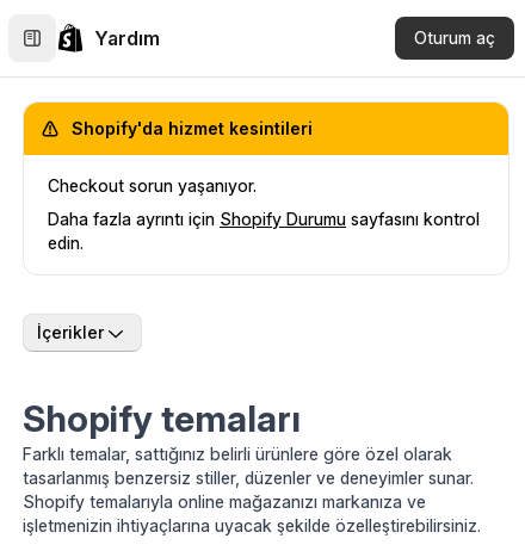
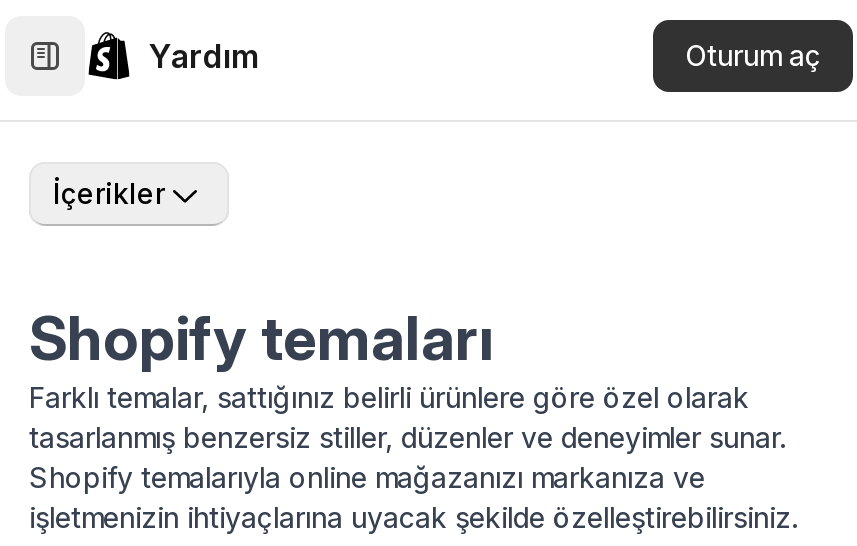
- Shopify'da hizmet kesintileri
- Checkout sorun yaşanıyor.
- Daha fazla ayrıntı için Shopify Durumu sayfasını kontrol
- edin.
